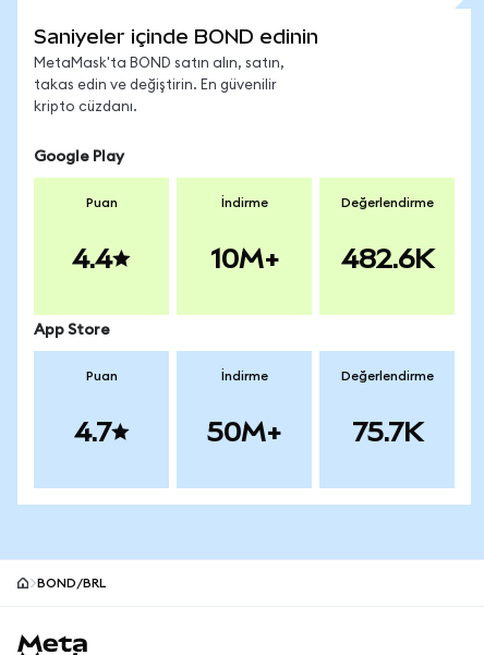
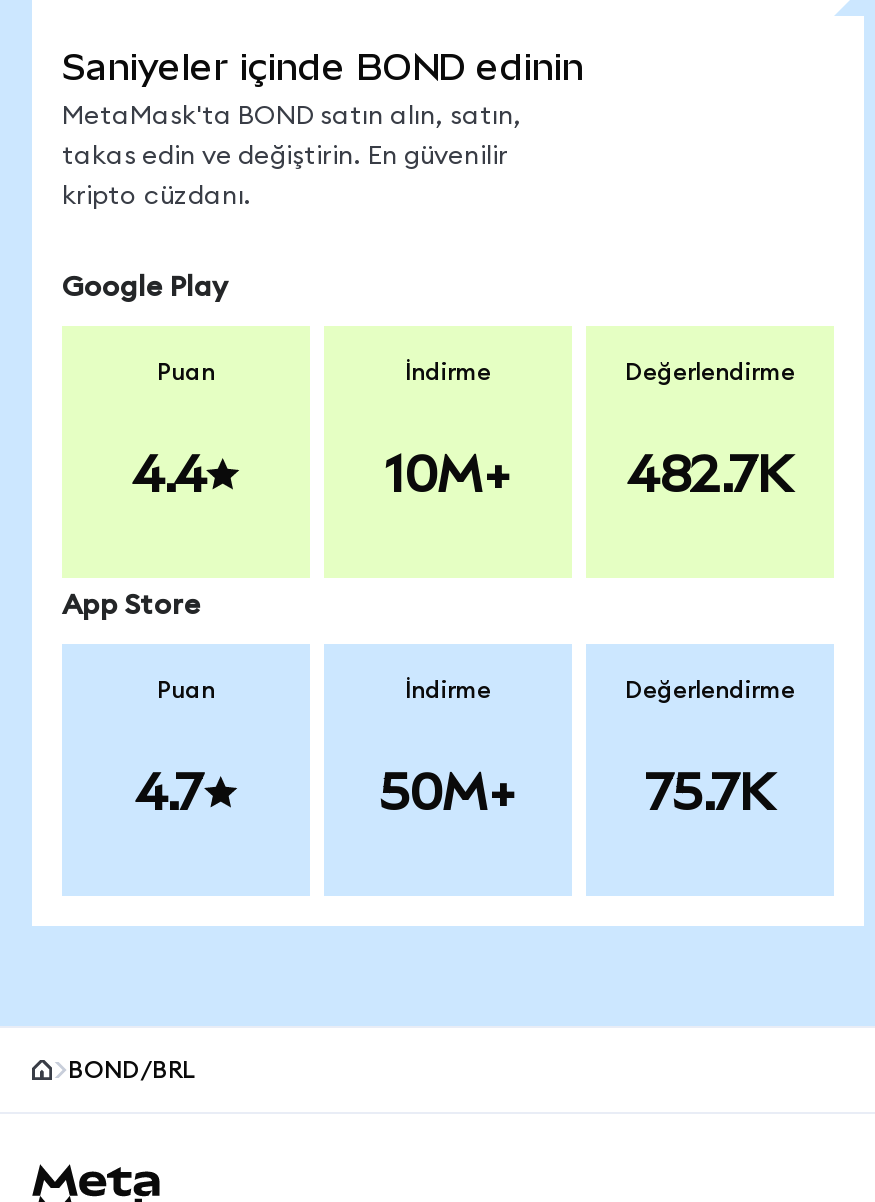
- 482.6K
+ 482.7K
